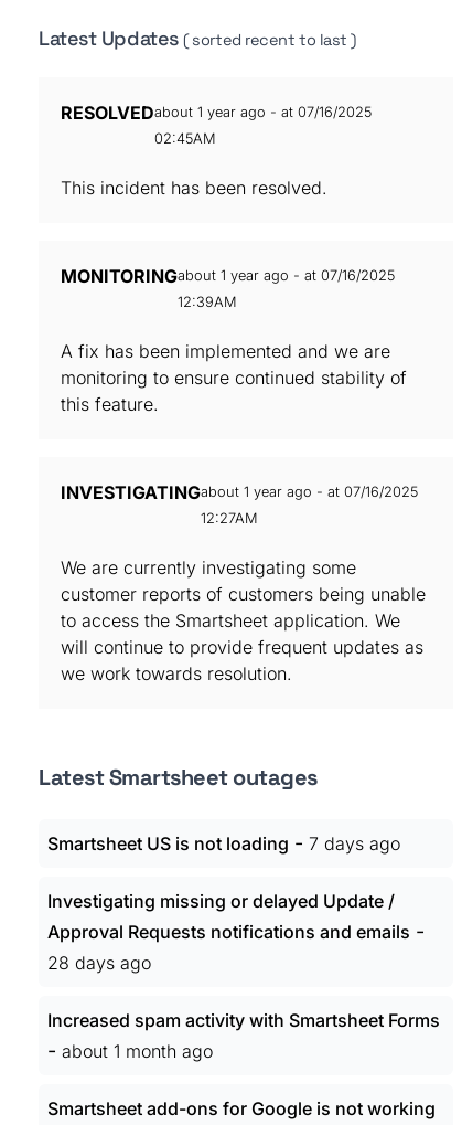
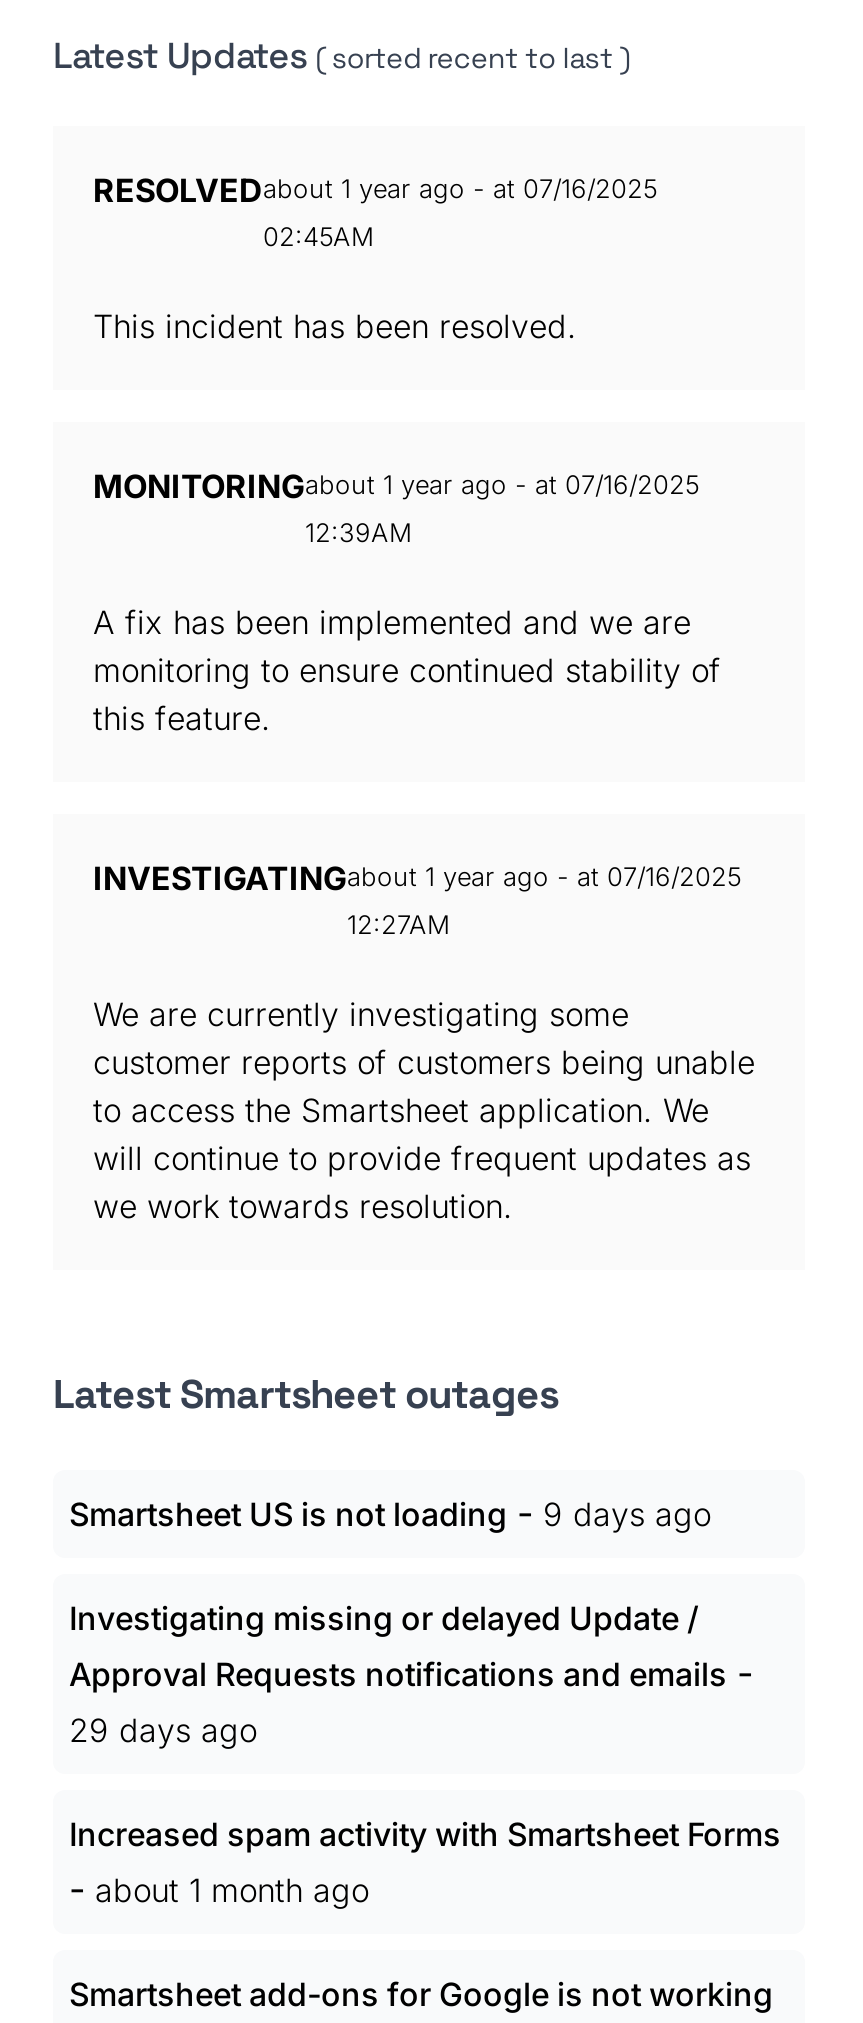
- Smartsheet US is not loading - 7 days ago
+ Smartsheet US is not loading - 9 days ago

- 28 days ago
+ 29 days ago
